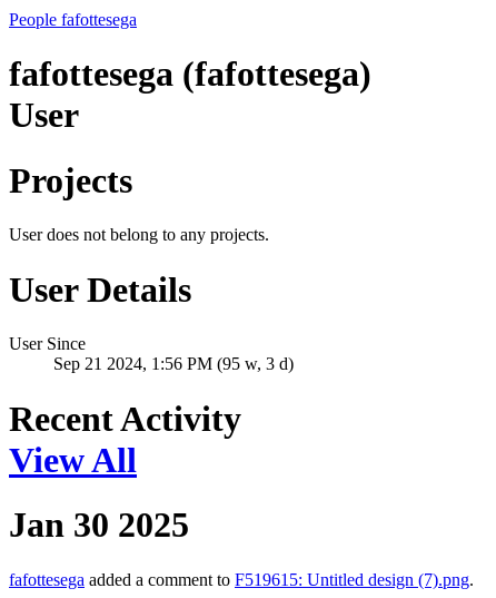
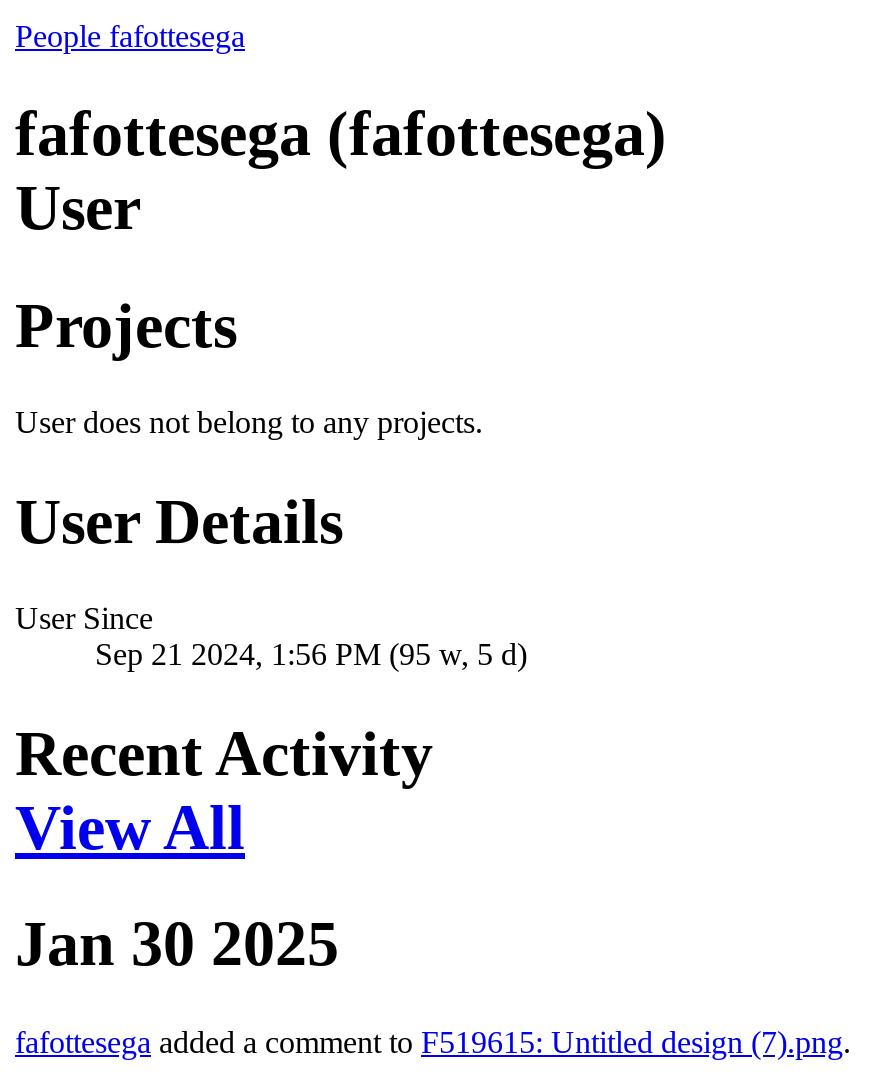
- Sep 21 2024, 1:56 PM (95 w, 3 d)
+ Sep 21 2024, 1:56 PM (95 w, 5 d)
